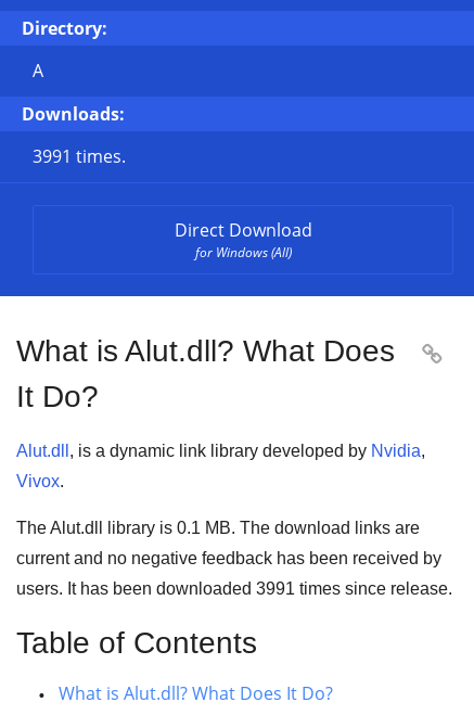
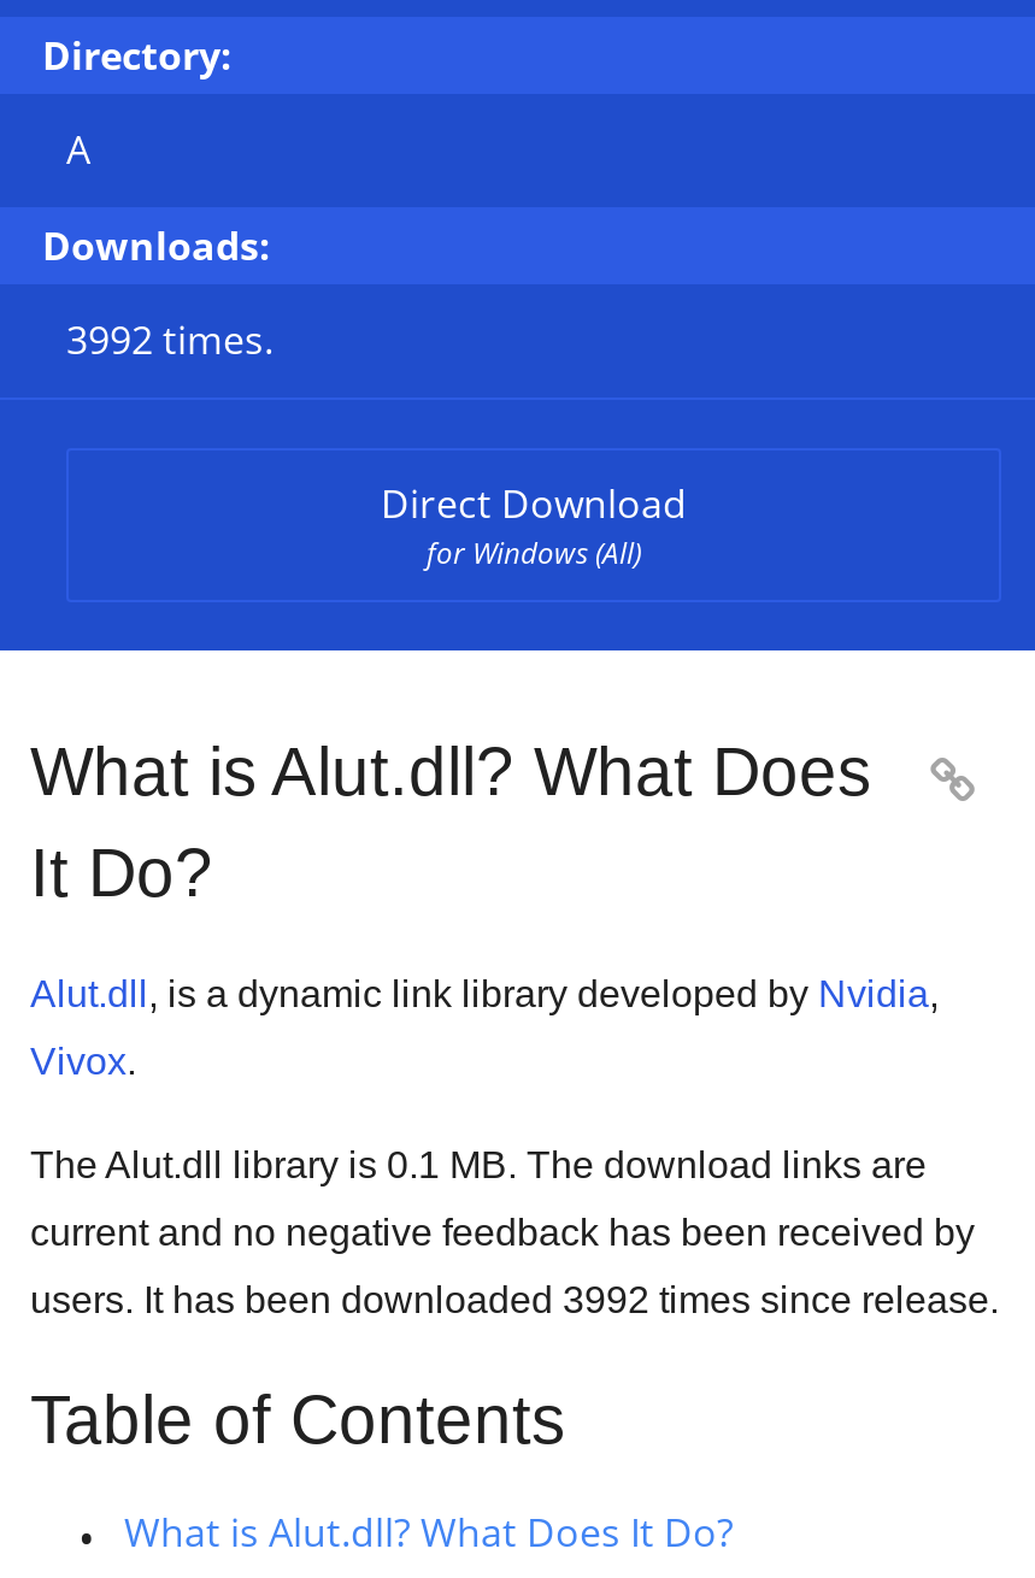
- 3991 times.
+ 3992 times.

- users. It has been downloaded 3991 times since release.
+ users. It has been downloaded 3992 times since release.
